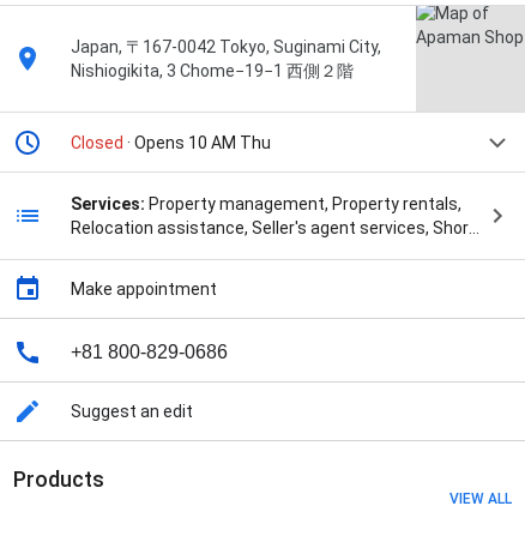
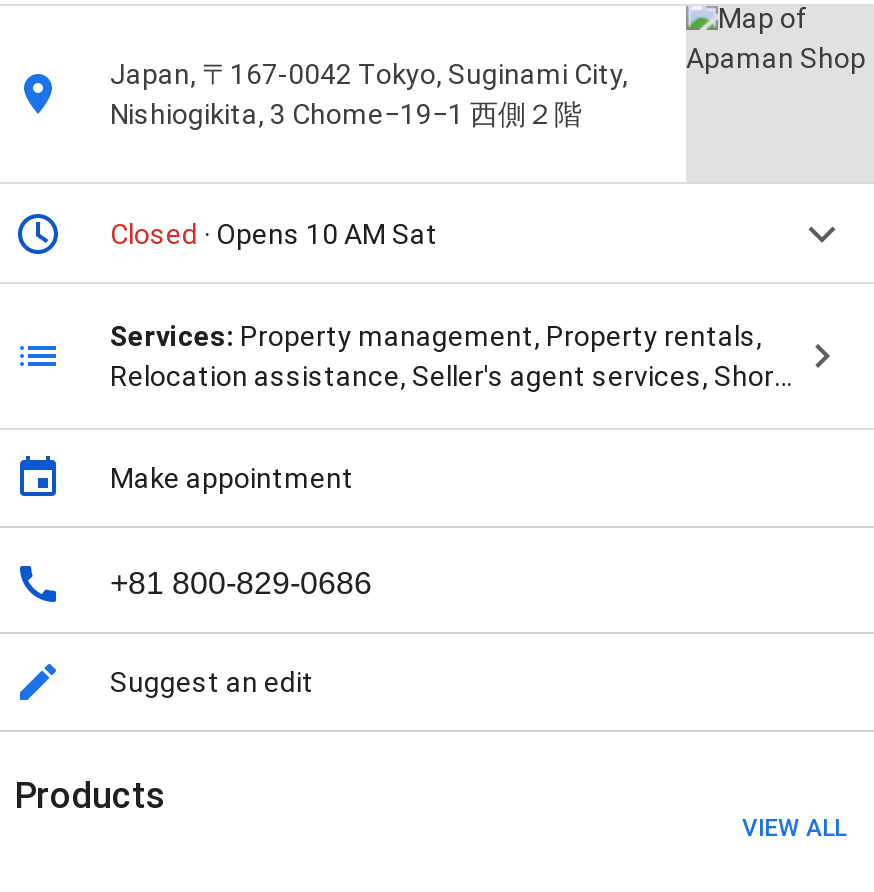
- Closed · Opens 10 AM Thu
+ Closed · Opens 10 AM Sat
